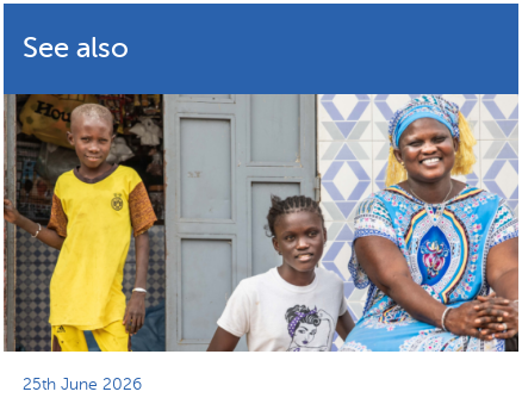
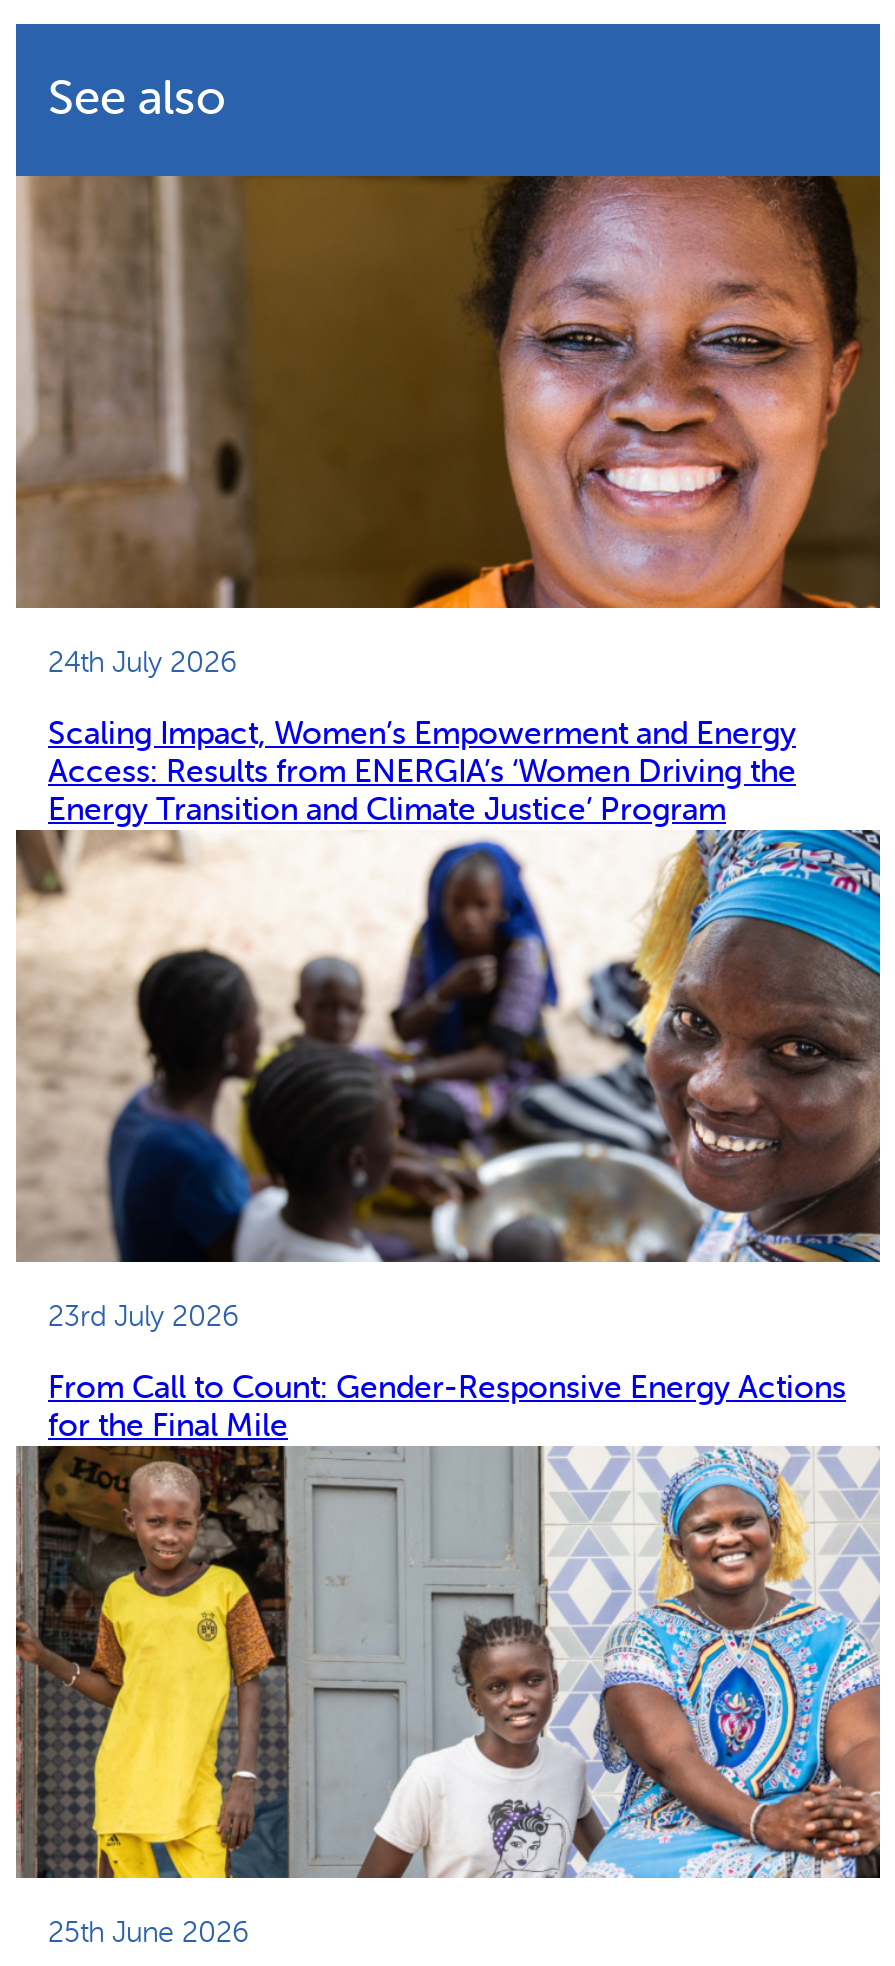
+ [image]
+ 23rd July 2026
+ From Call to Count: Gender-Responsive Energy Actions
+ for the Final Mile

+ [image]
+ 24th July 2026
+ Scaling Impact, Women’s Empowerment and Energy
+ Access: Results from ENERGIA’s ‘Women Driving the
+ Energy Transition and Climate Justice’ Program
